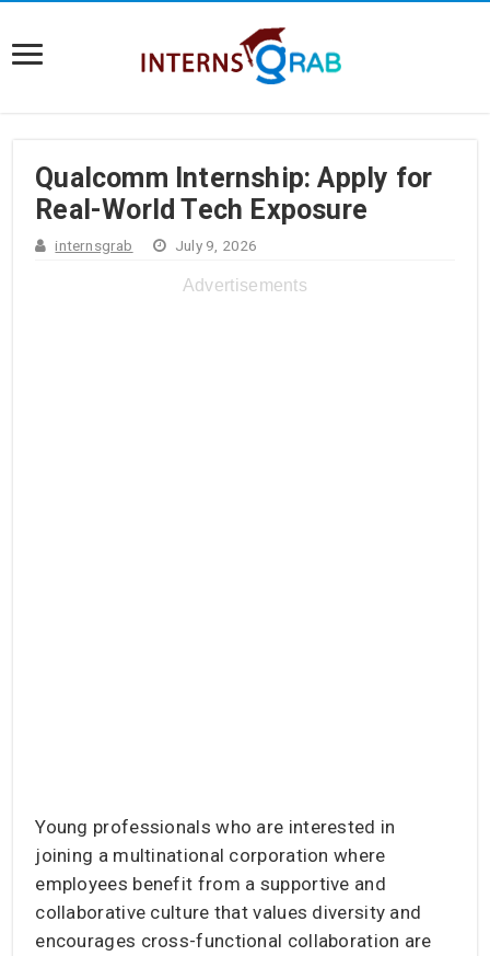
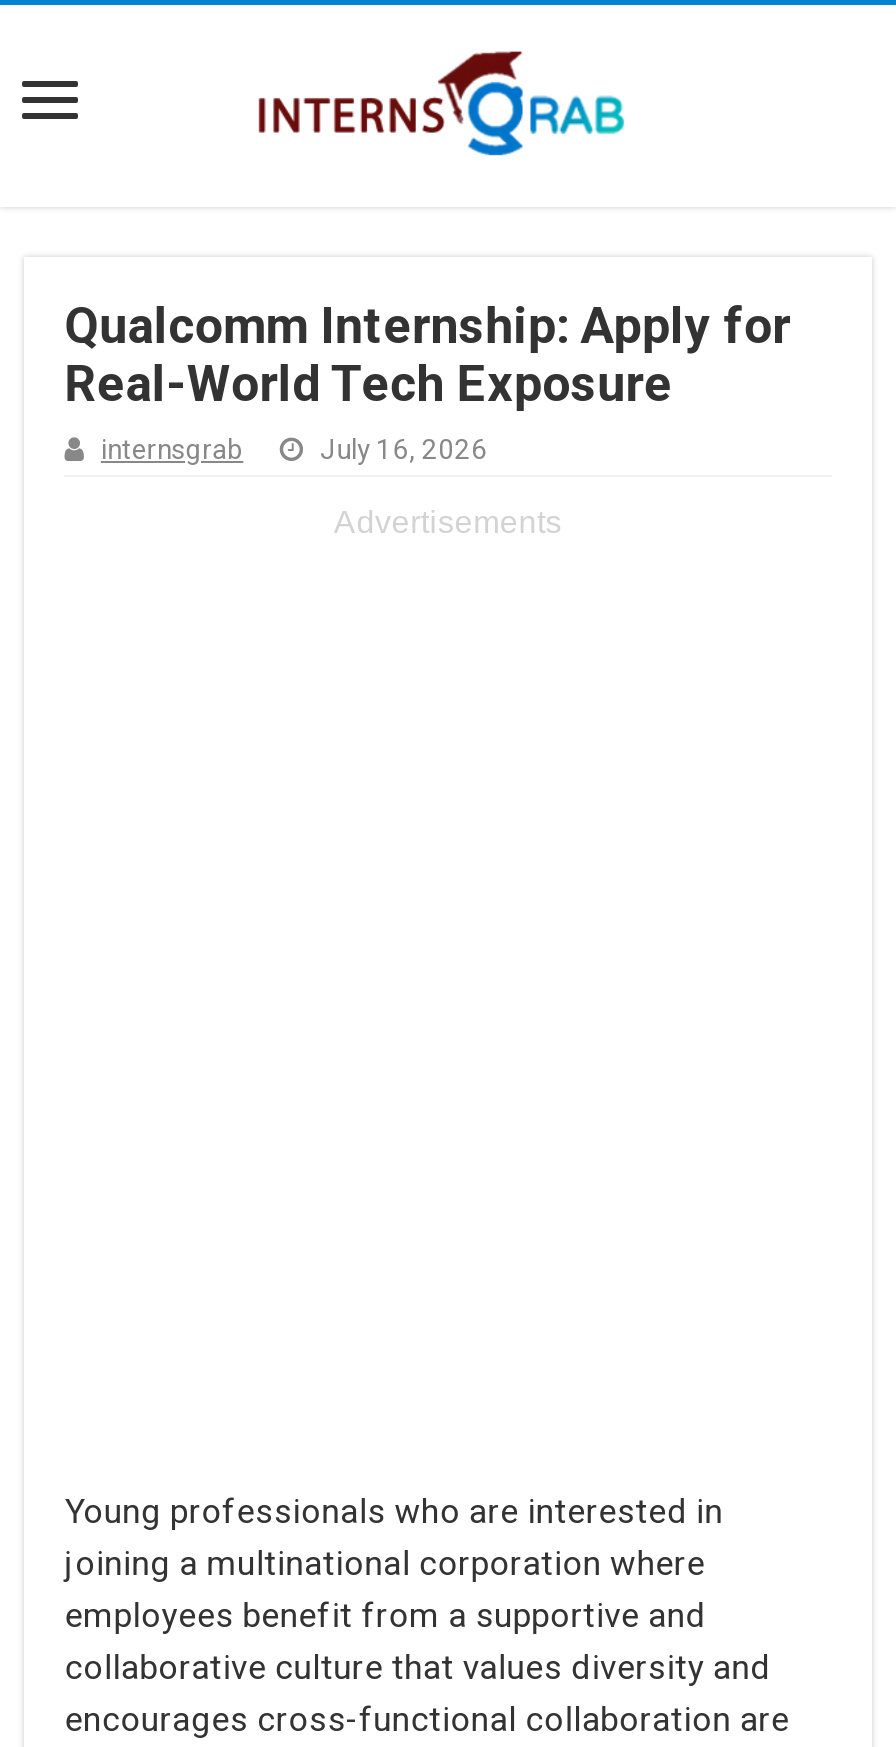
- July 9, 2026
+ July 16, 2026
